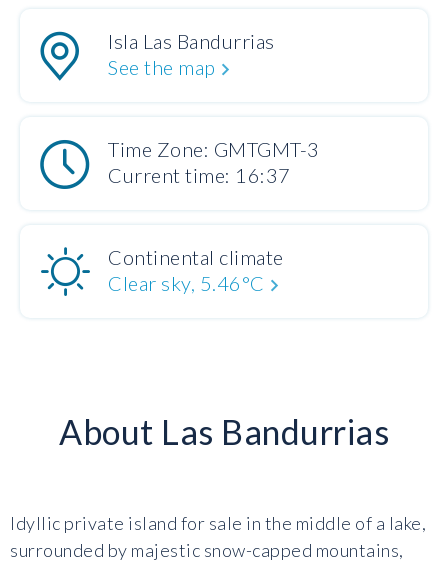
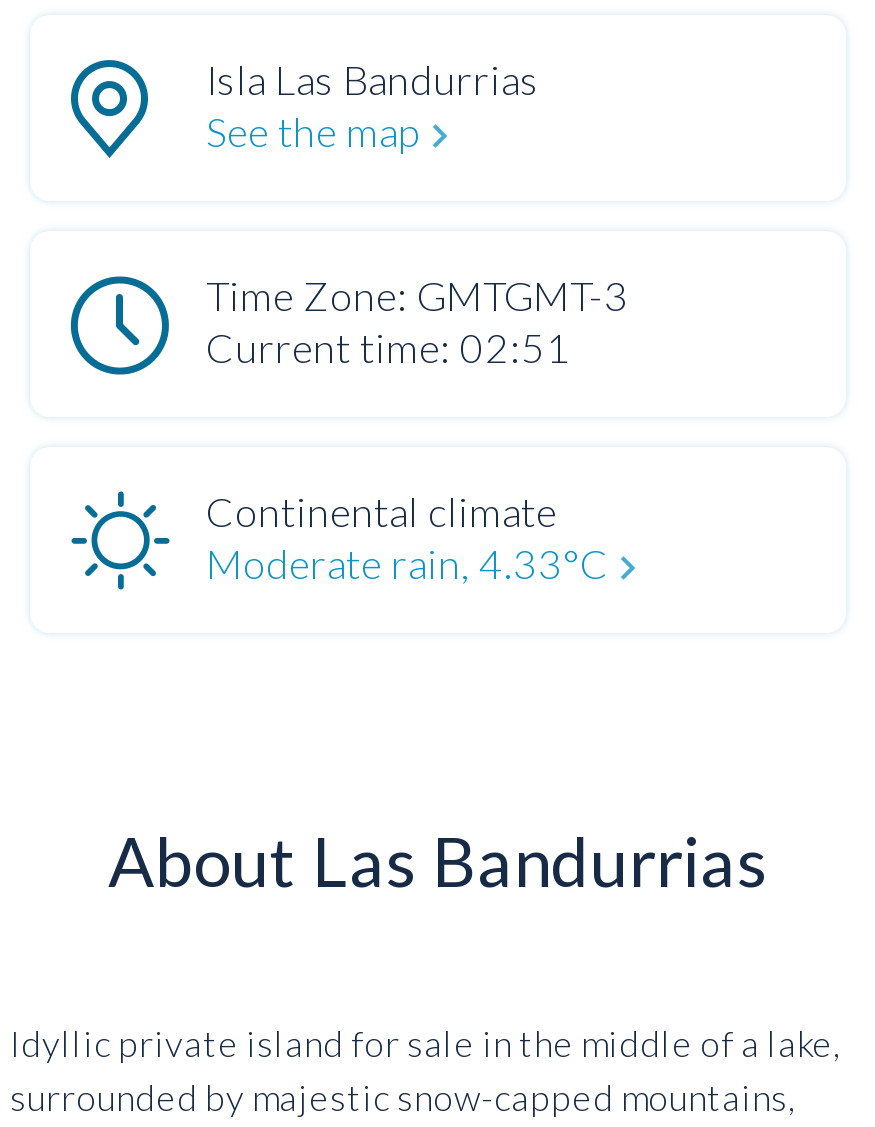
- Current time: 16:37
+ Current time: 02:51

- Clear sky, 5.46°C
+ Moderate rain, 4.33°C
